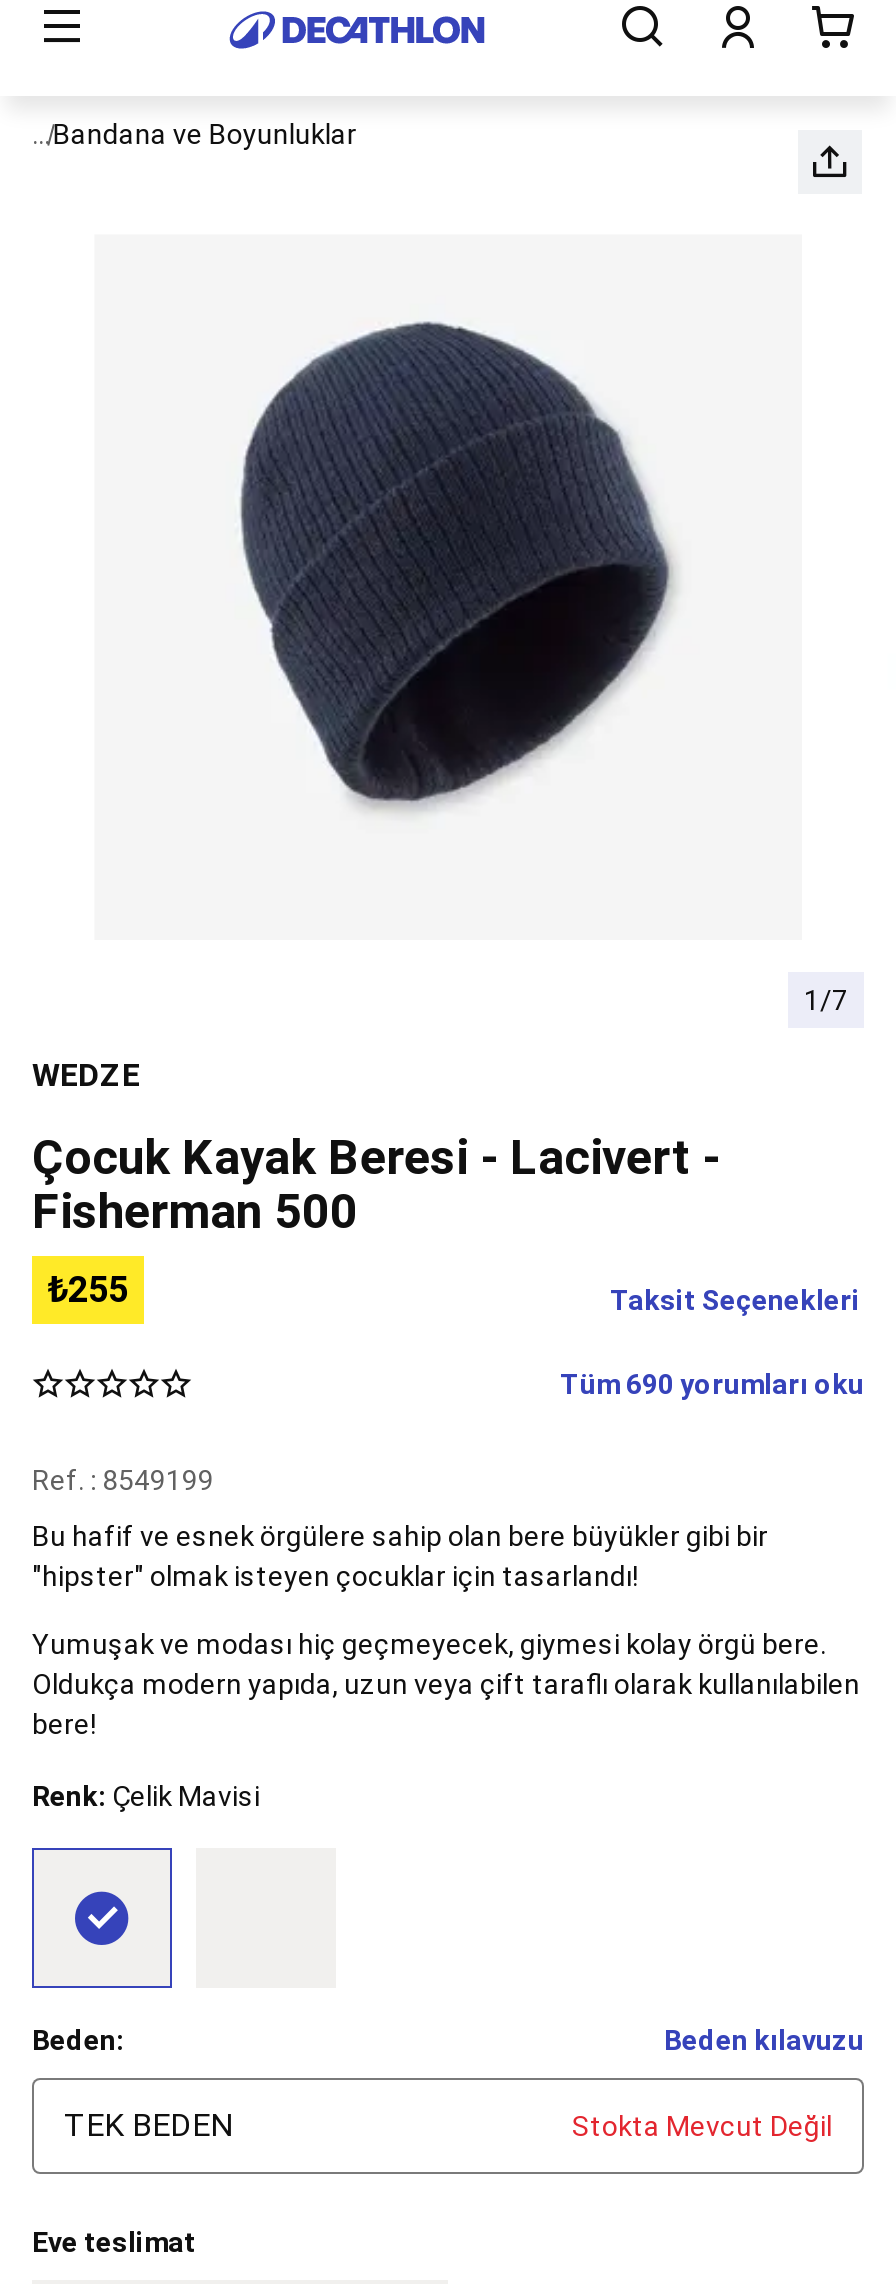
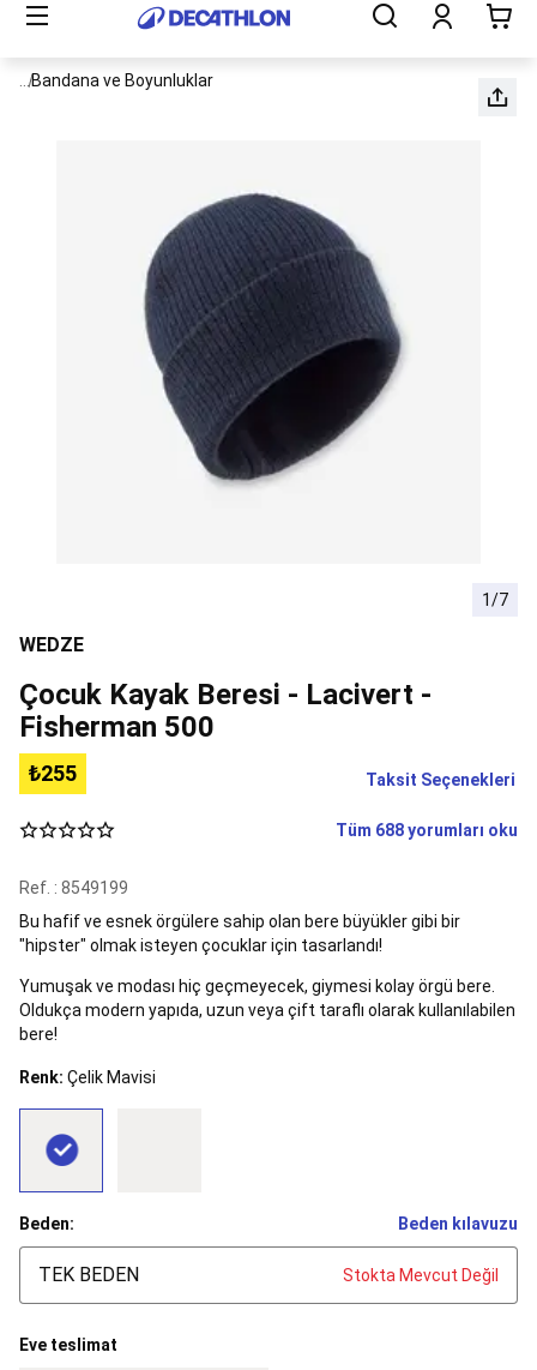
- Tüm 690 yorumları oku
+ Tüm 688 yorumları oku
